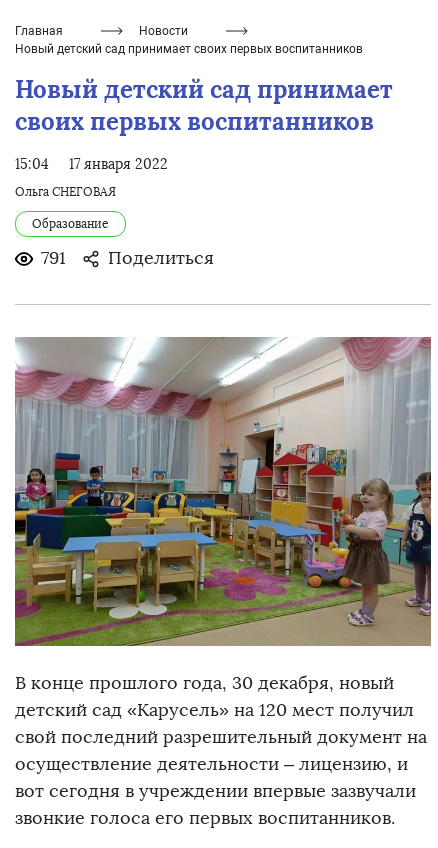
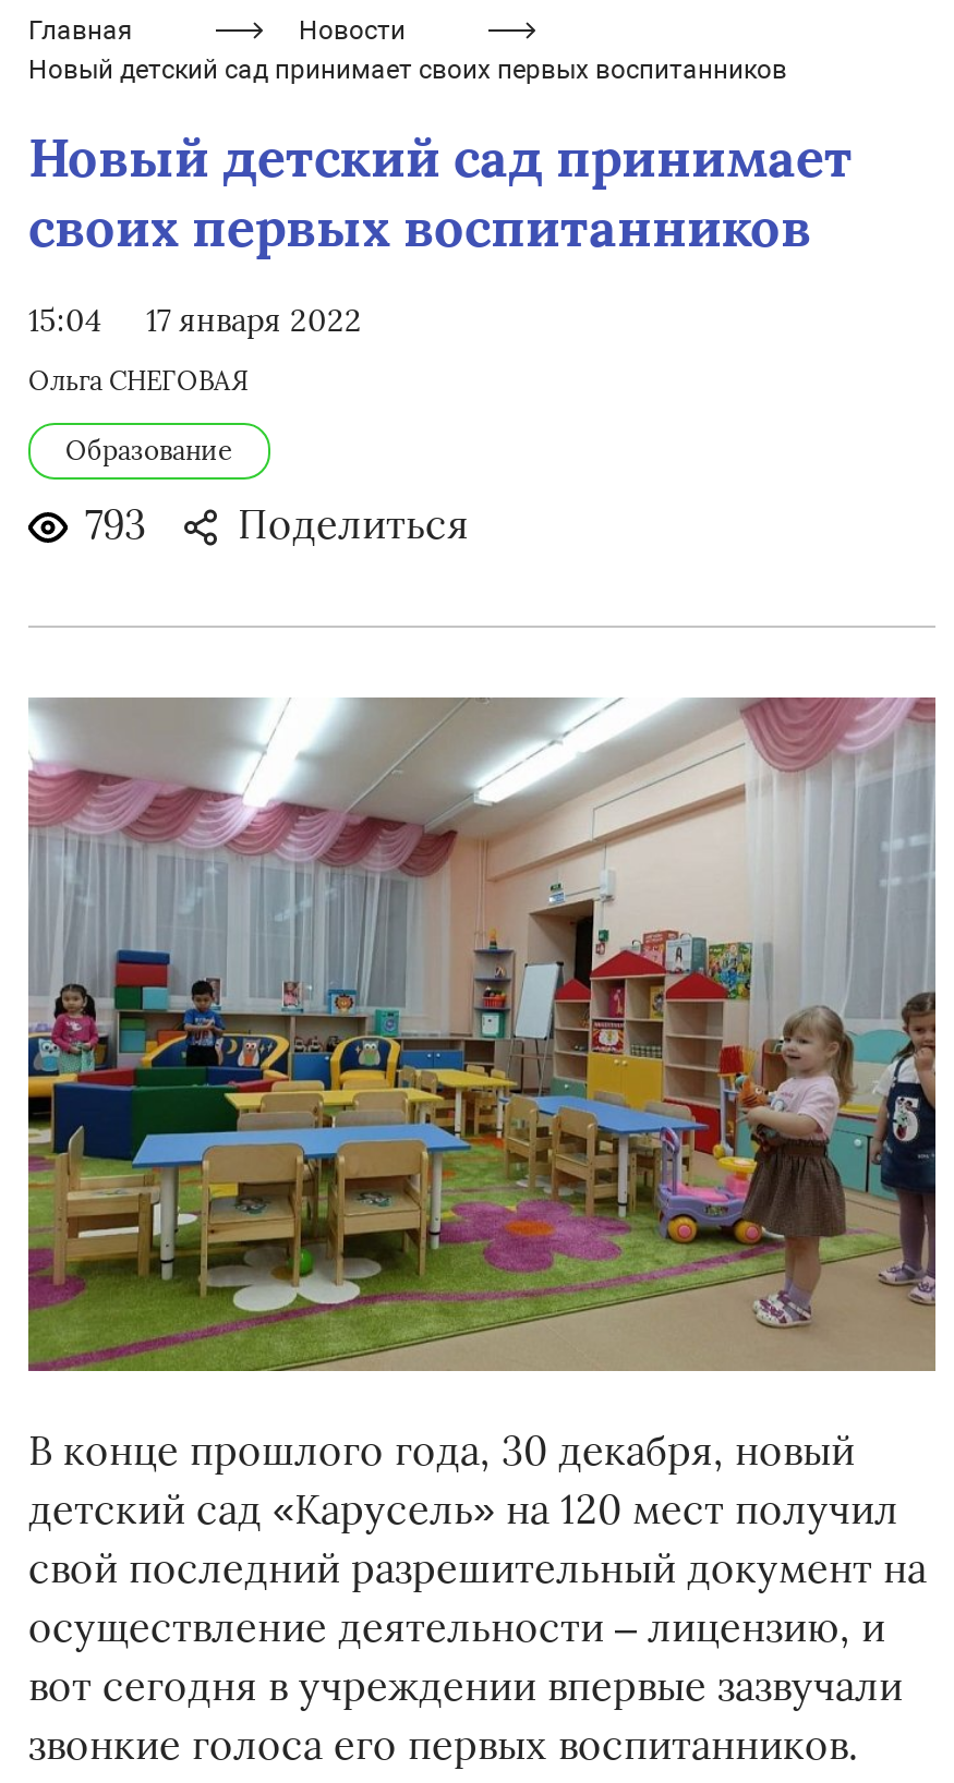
- 791 Поделиться
+ 793 Поделиться
